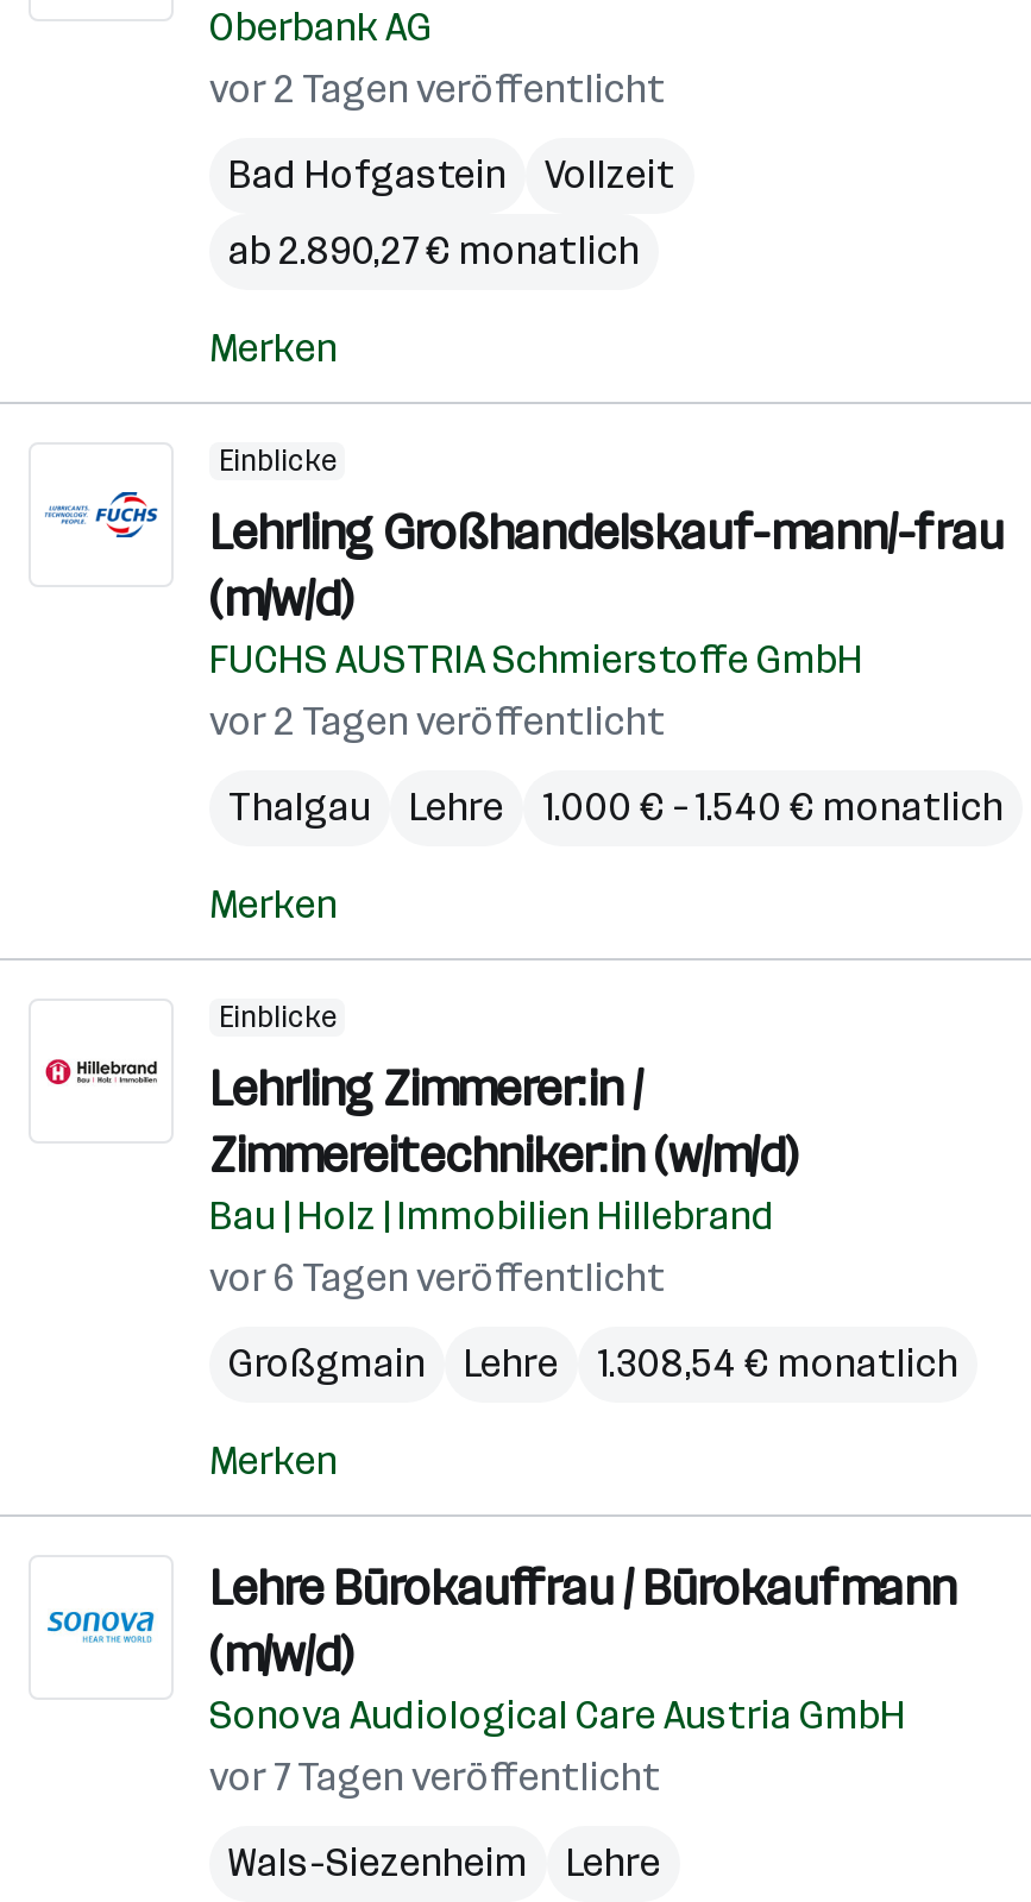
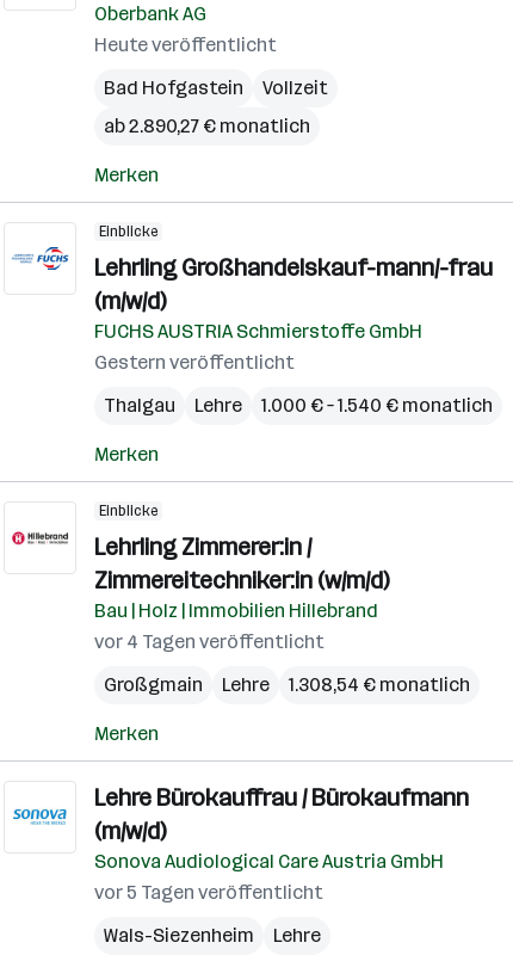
- vor 2 Tagen veröffentlicht
+ Heute veröffentlicht

- vor 2 Tagen veröffentlicht
+ Gestern veröffentlicht

- vor 6 Tagen veröffentlicht
+ vor 4 Tagen veröffentlicht

- vor 7 Tagen veröffentlicht
+ vor 5 Tagen veröffentlicht
